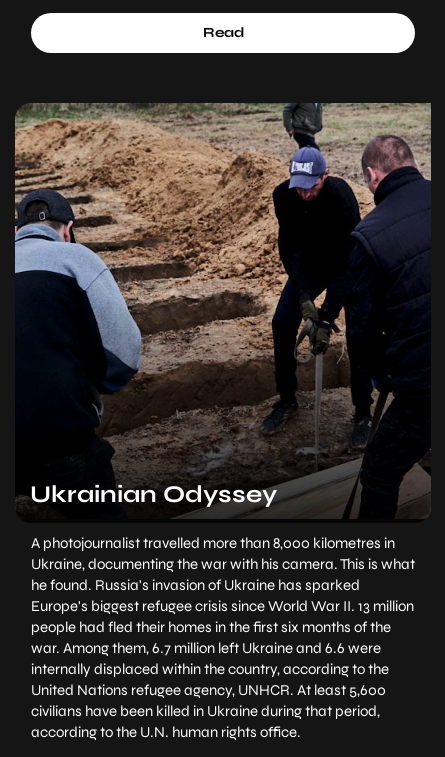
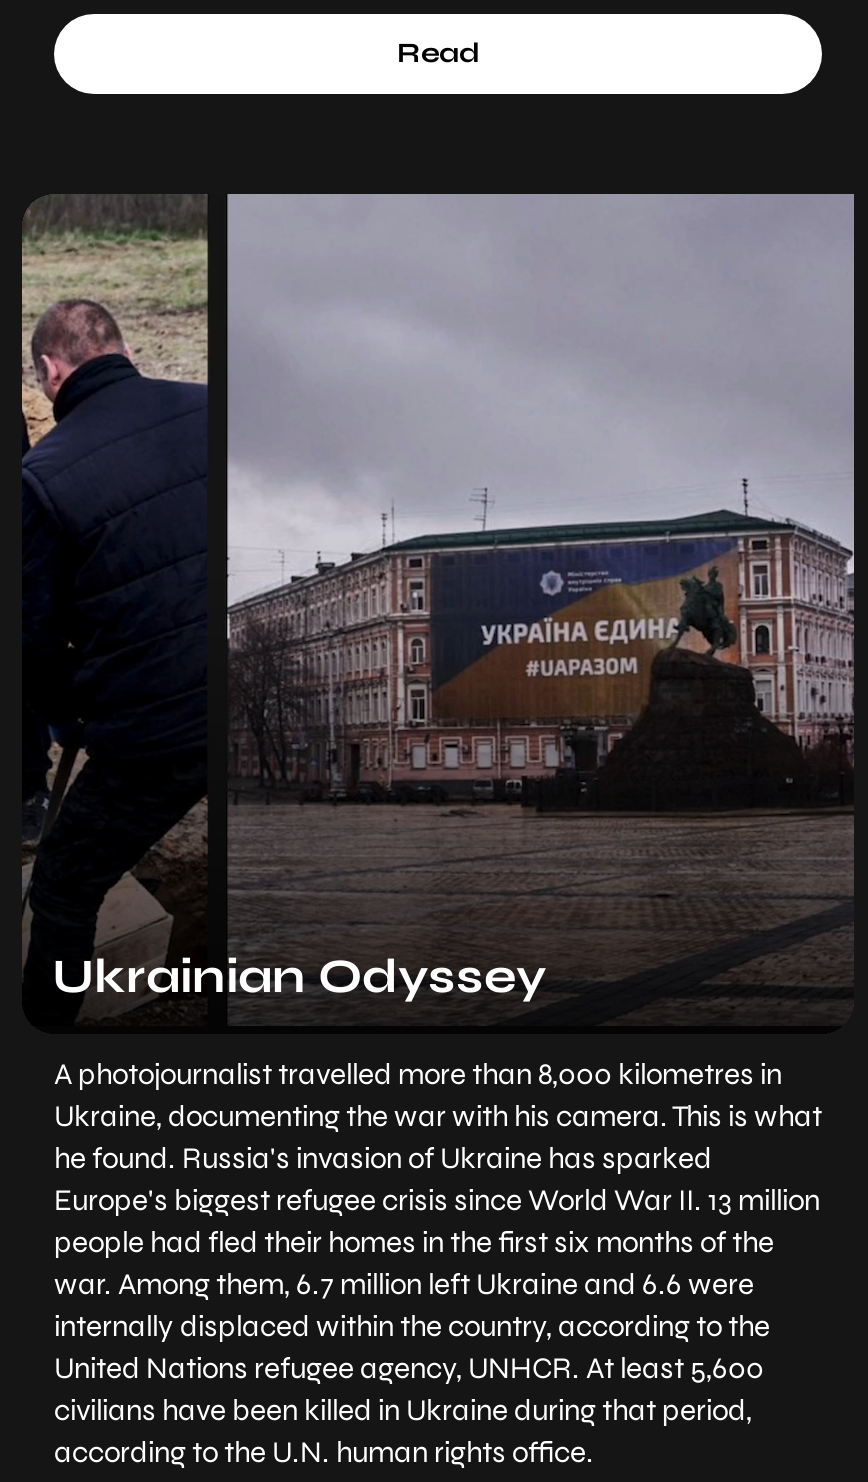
- [image]
+ [image]
